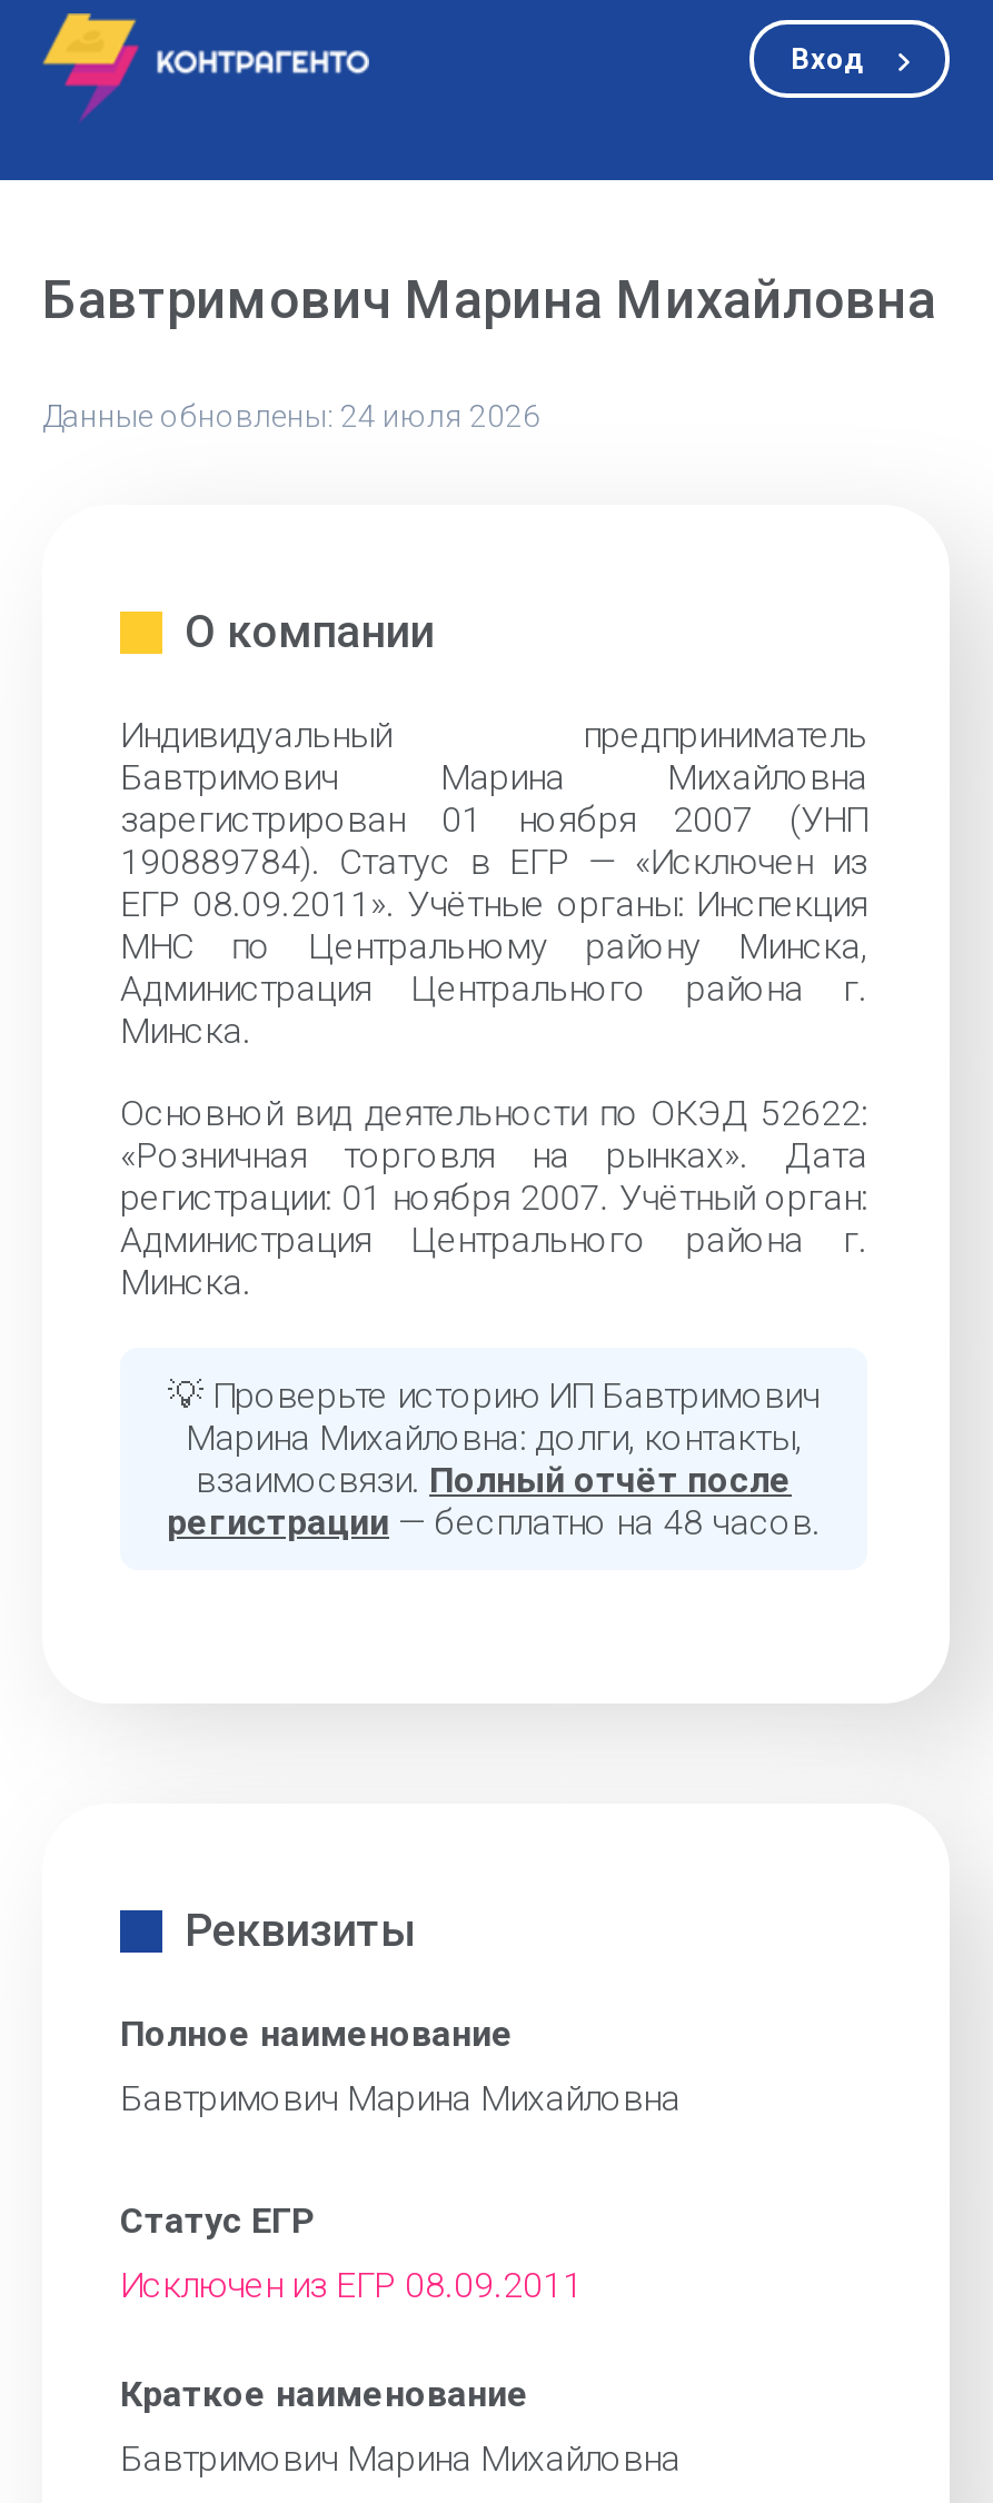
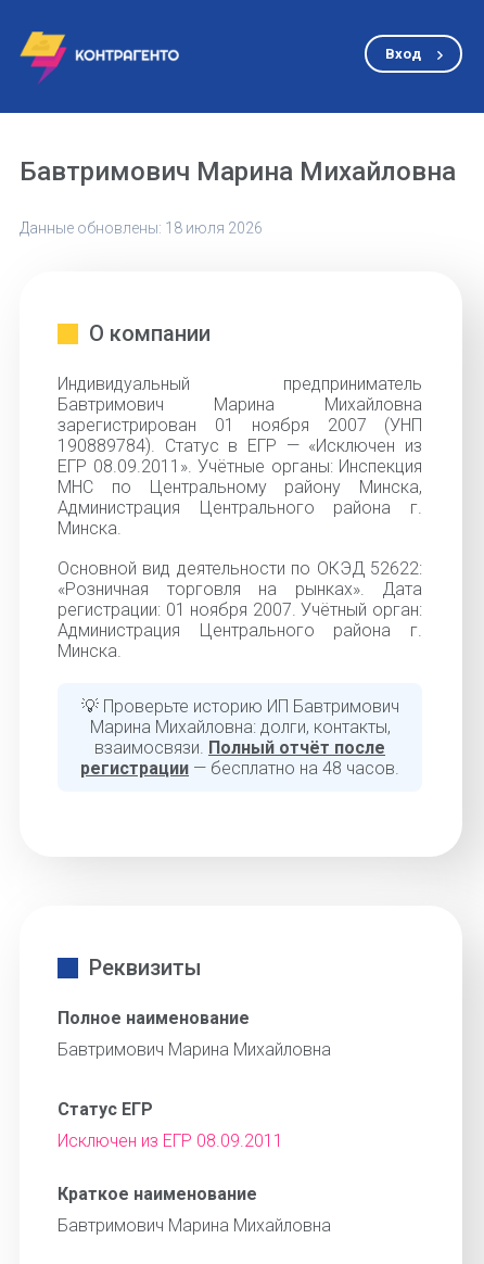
- Данные обновлены: 24 июля 2026
+ Данные обновлены: 18 июля 2026
